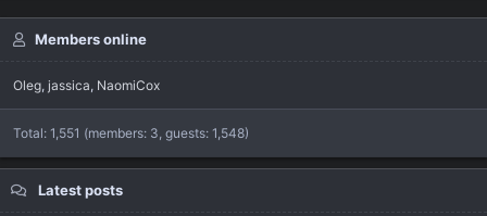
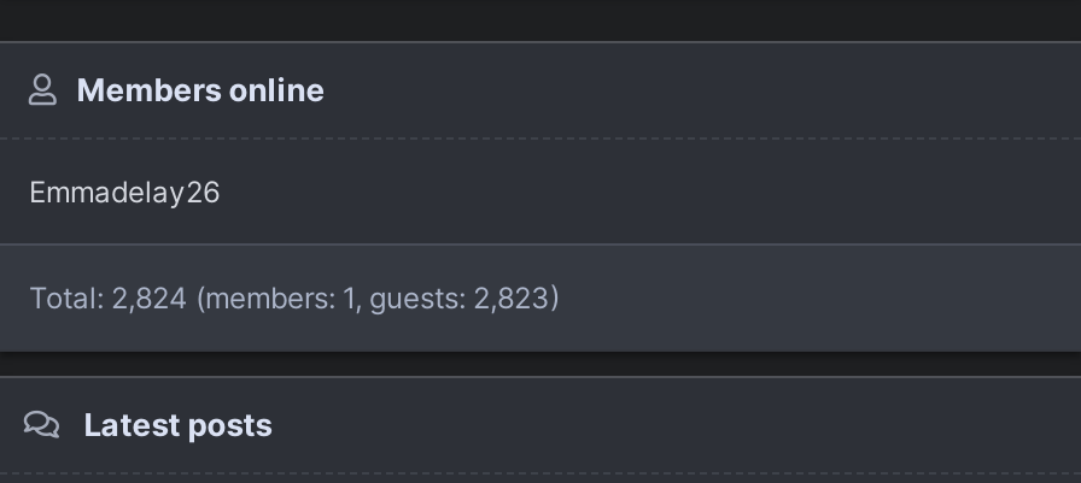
- Oleg jassica NaomiCox
+ Emmadelay26

- Total: 1,551 (members: 3, guests: 1,548)
+ Total: 2,824 (members: 1, guests: 2,823)
